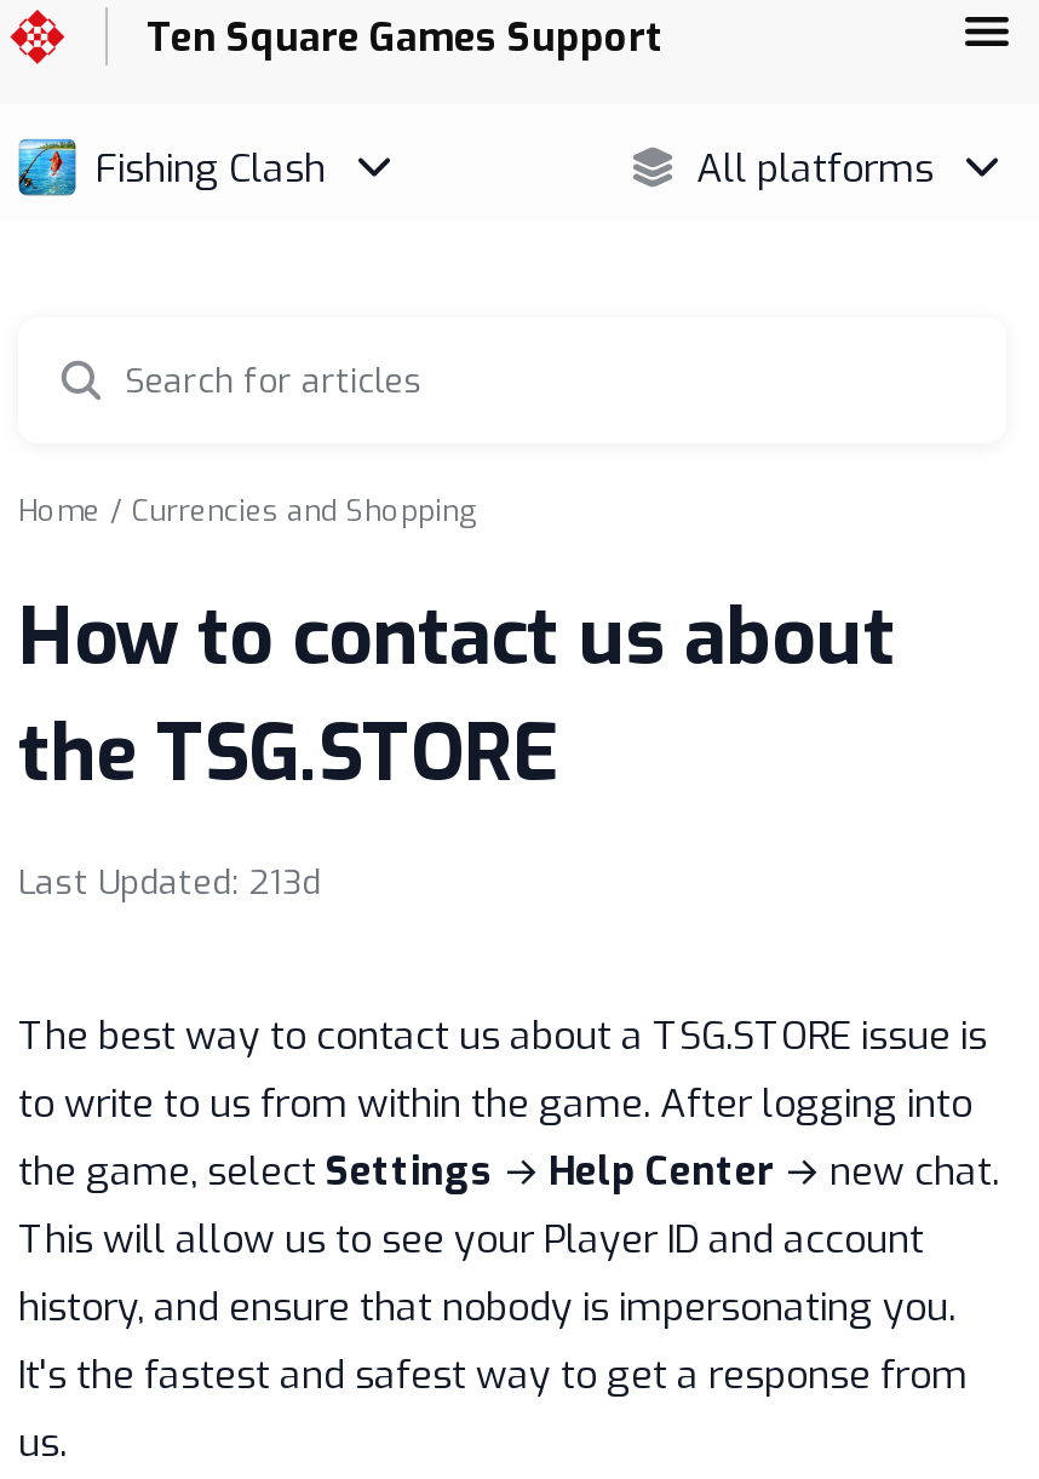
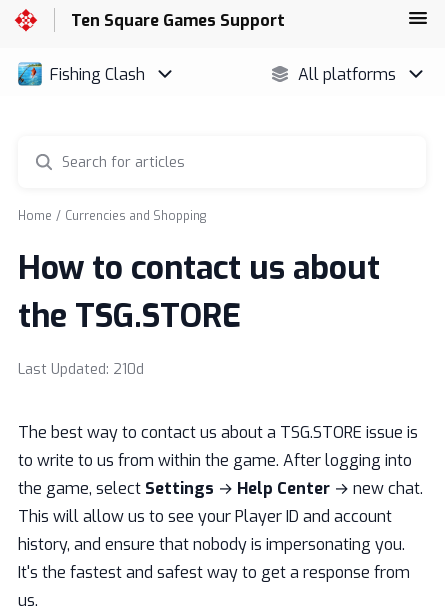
- Last Updated: 213d
+ Last Updated: 210d
